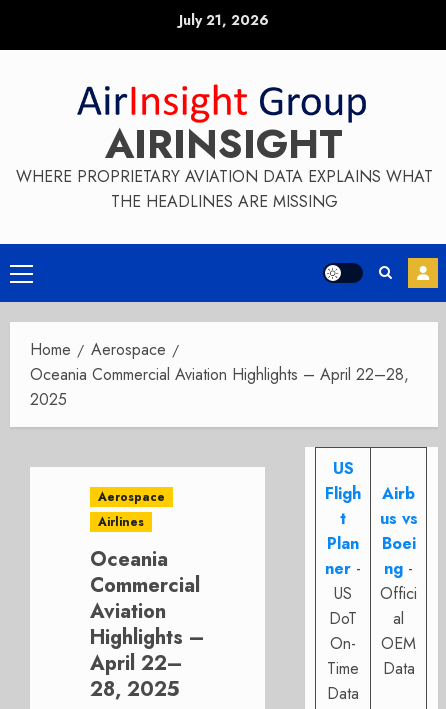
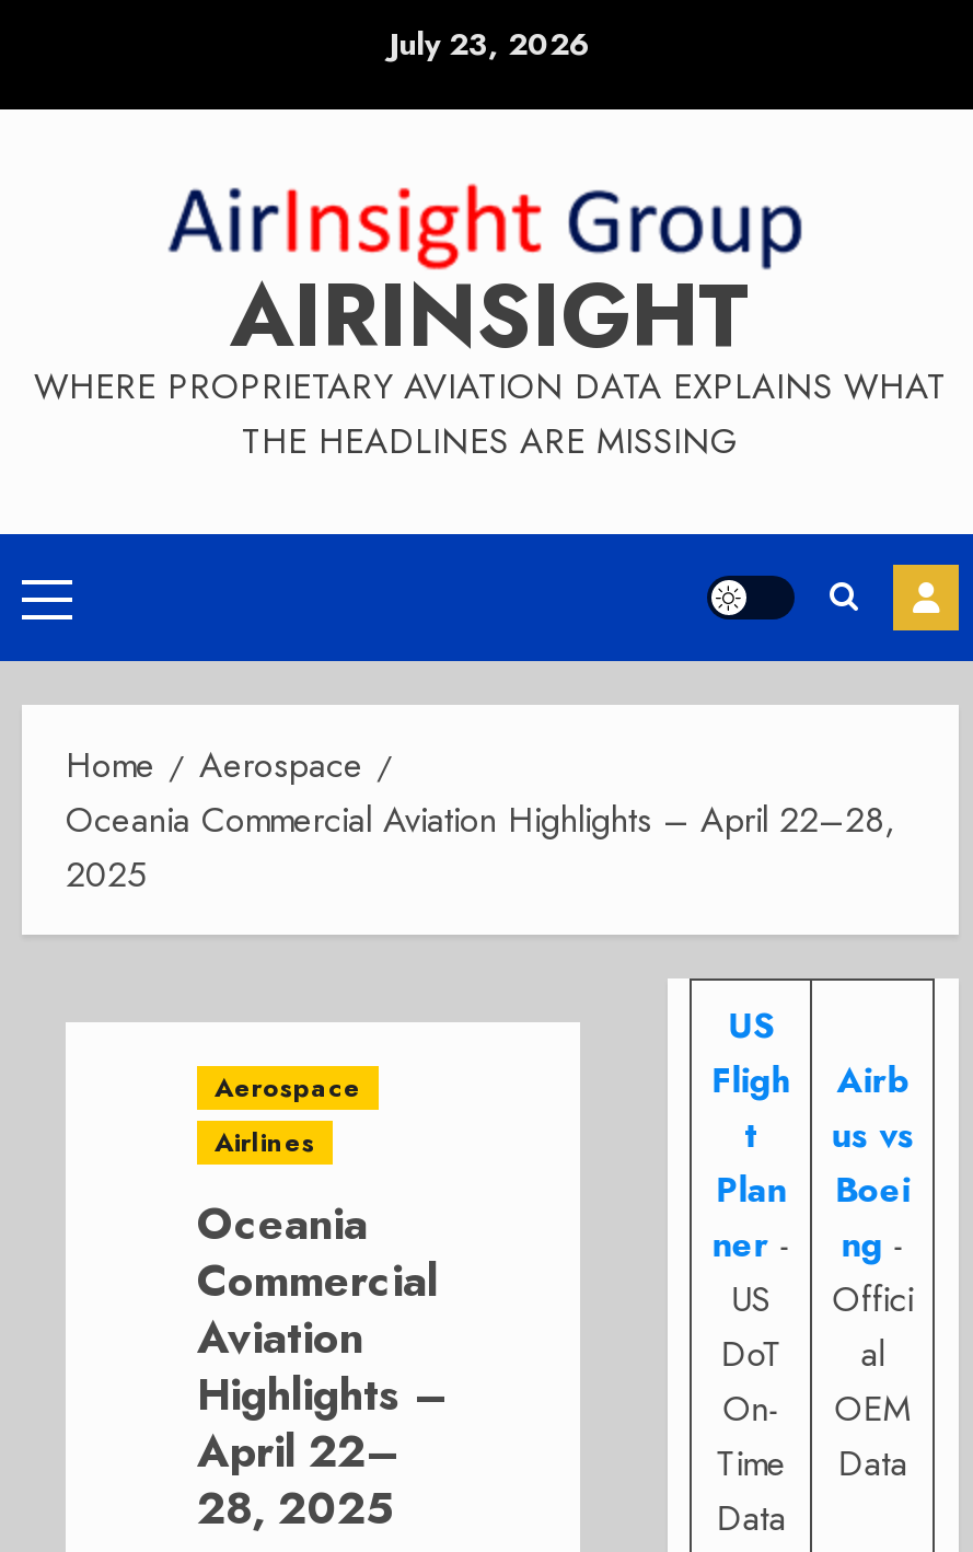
- July 21, 2026
+ July 23, 2026
